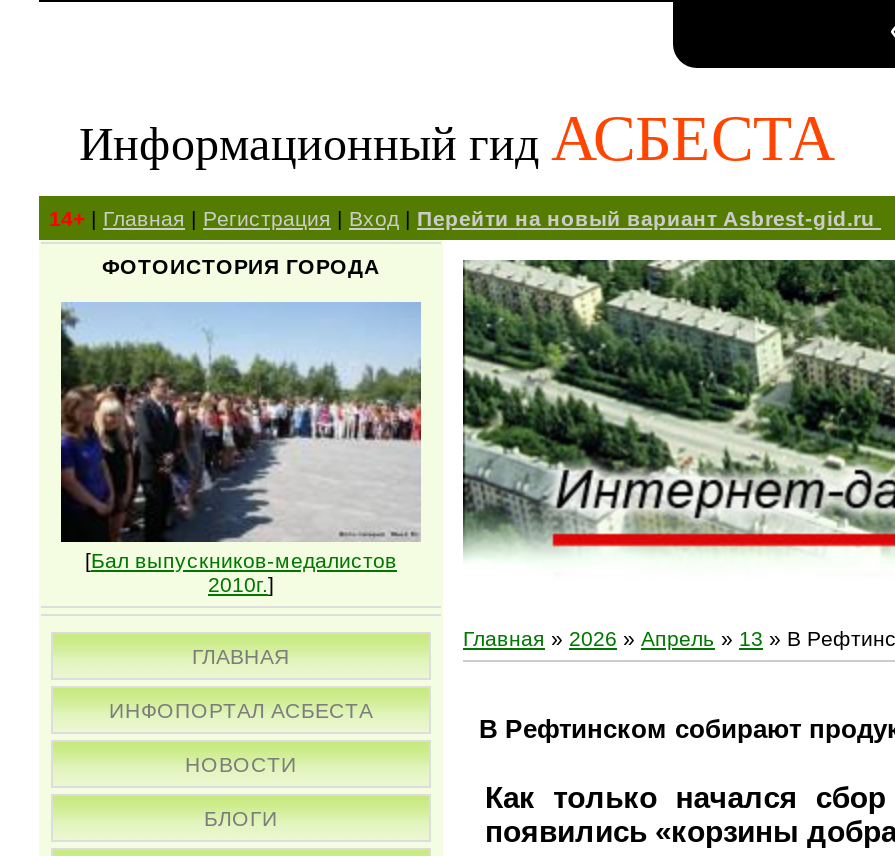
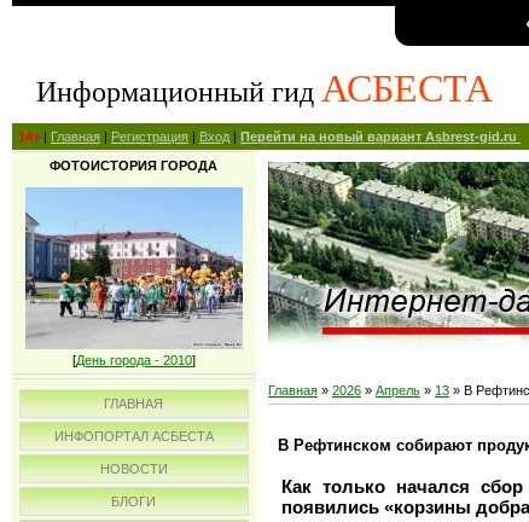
- [image]
- [Бал выпускников-медалистов
- 2010г.]
+ [image]
+ [День города - 2010]
